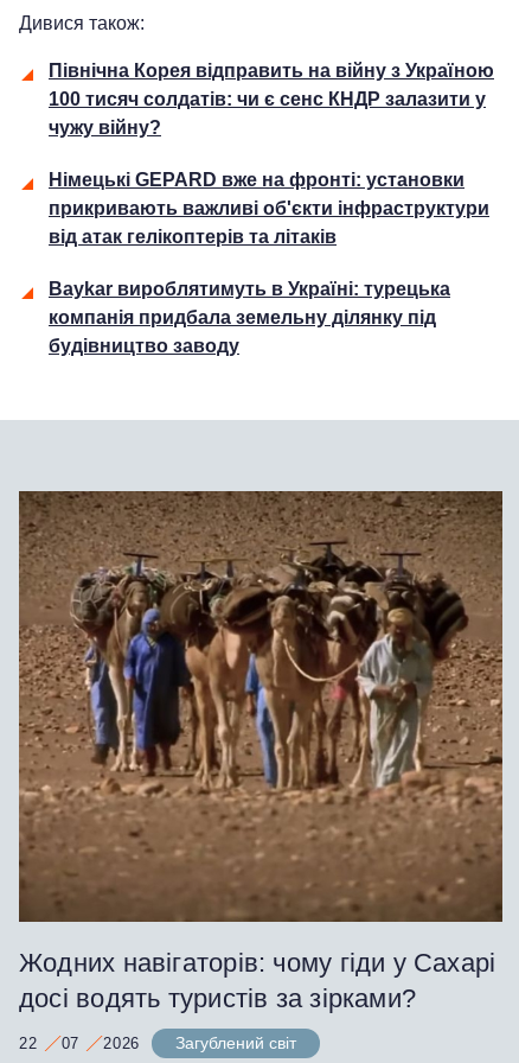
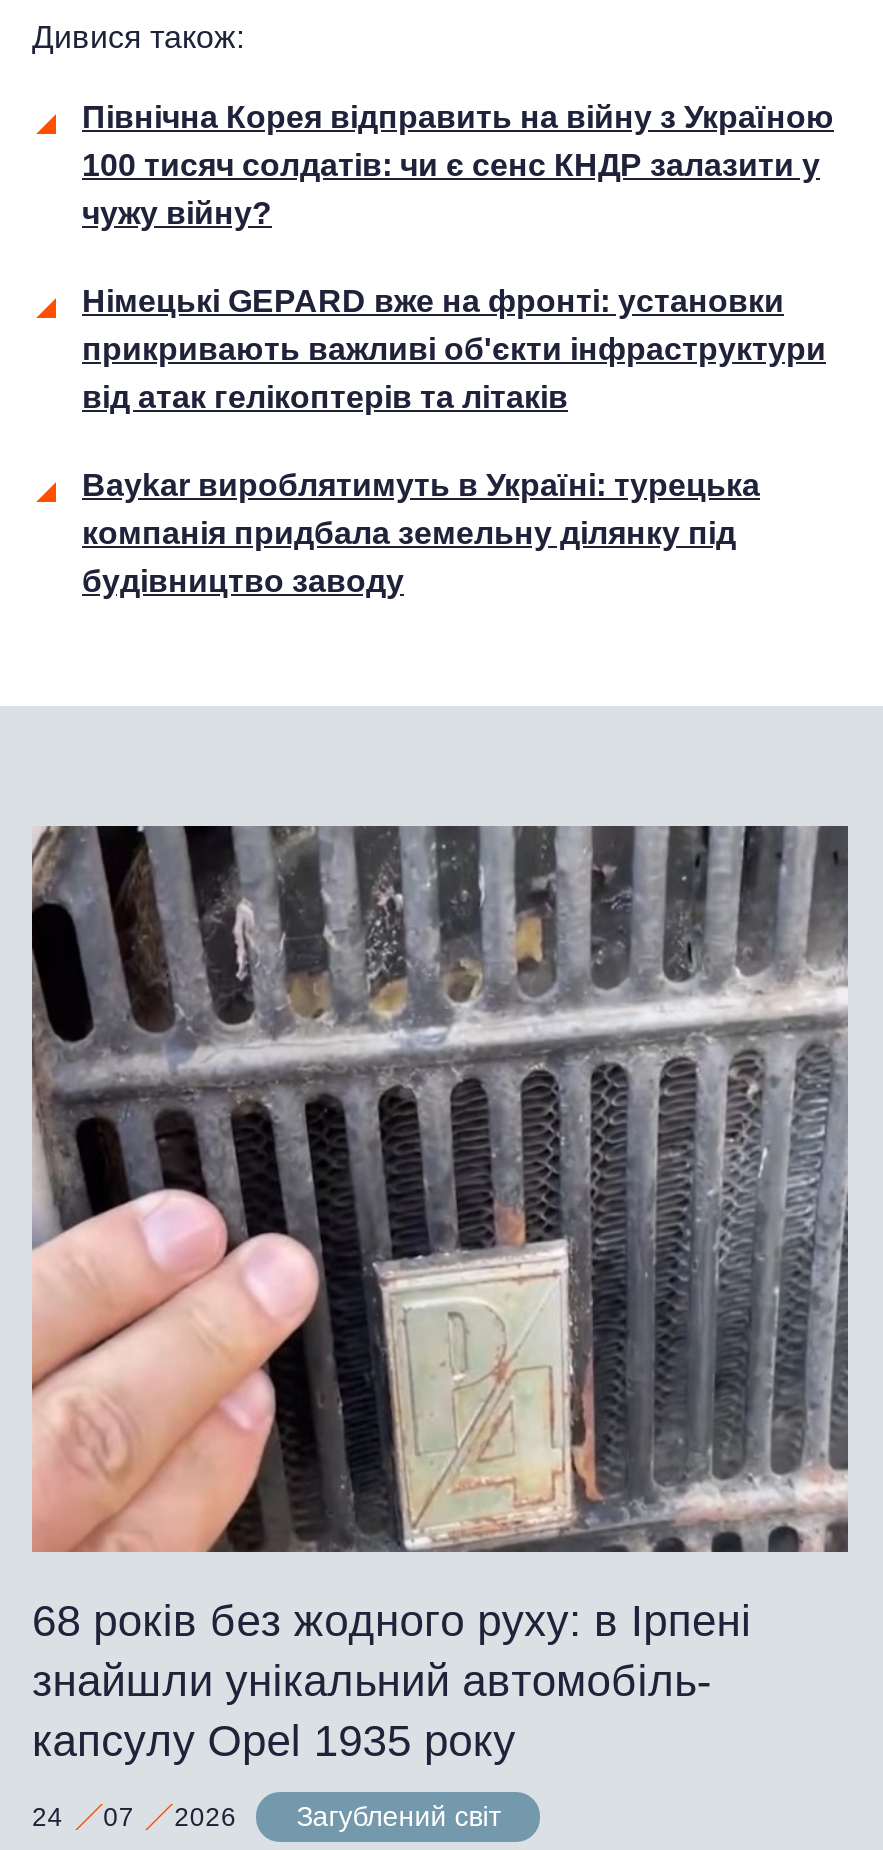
- [image]
- Жодних навігаторів: чому гіди у Сахарі
- досі водять туристів за зірками?
+ [image]
+ 68 років без жодного руху: в Ірпені
+ знайшли унікальний автомобіль-
+ капсулу Opel 1935 року

- 22 07 2026 Загублений світ
+ 24 07 2026 Загублений світ
